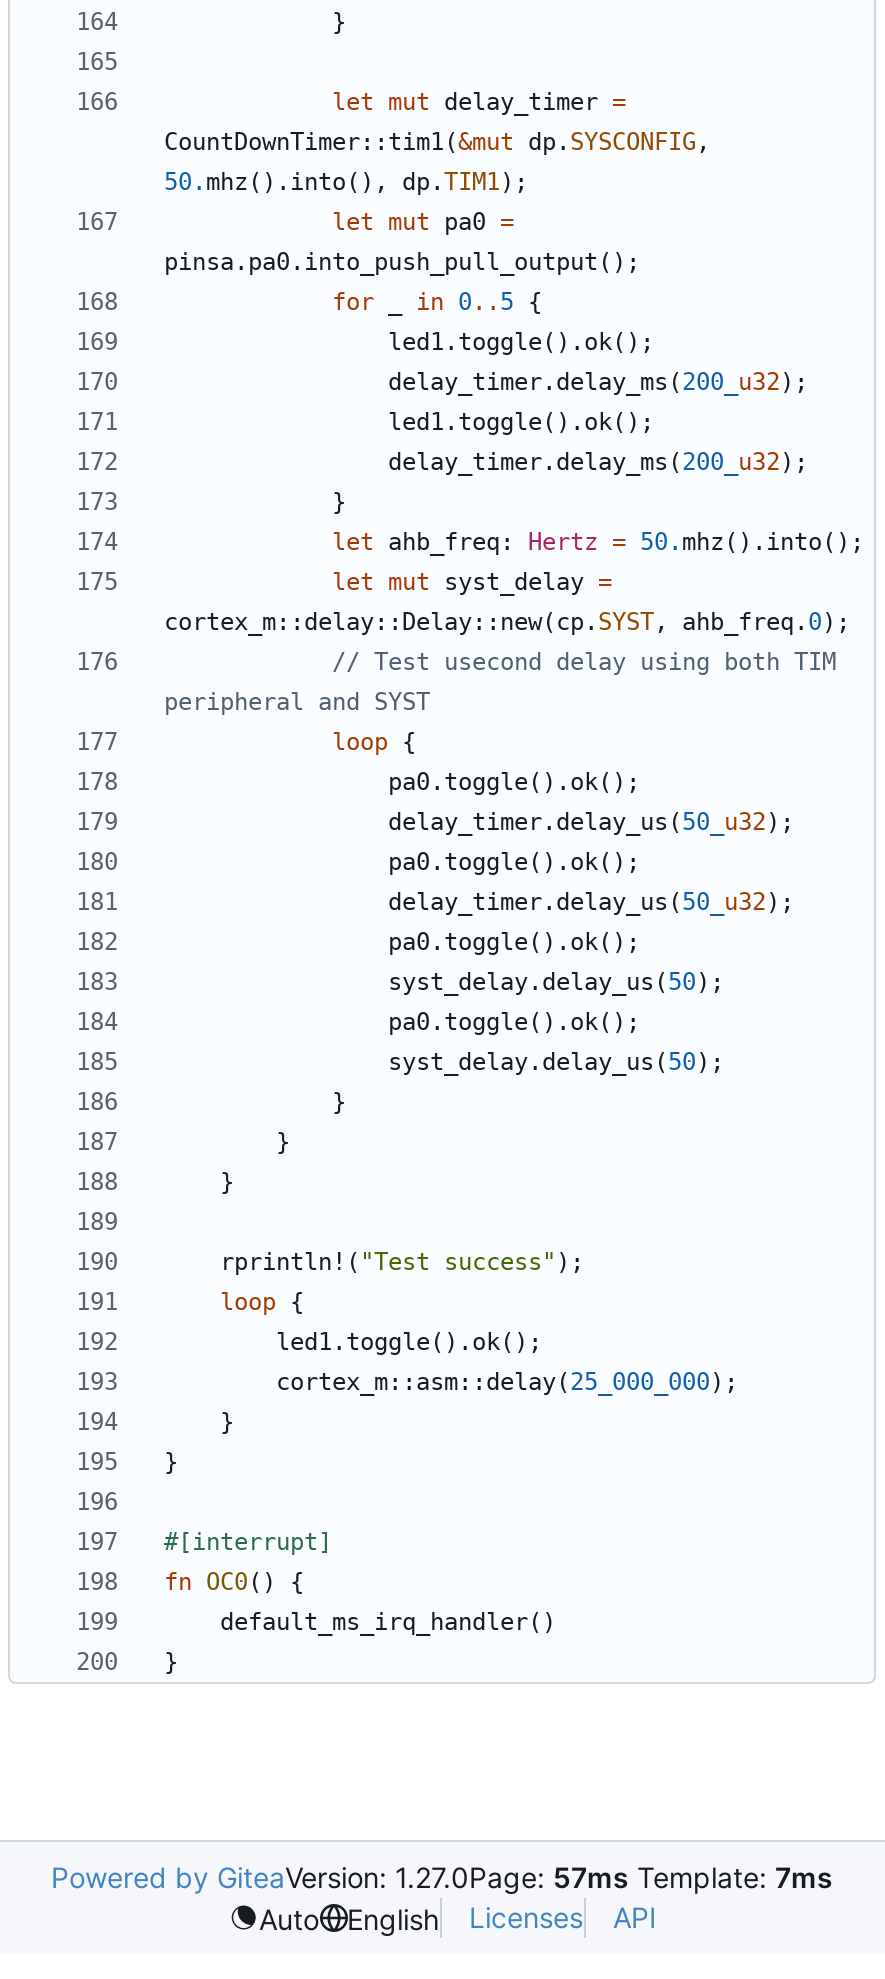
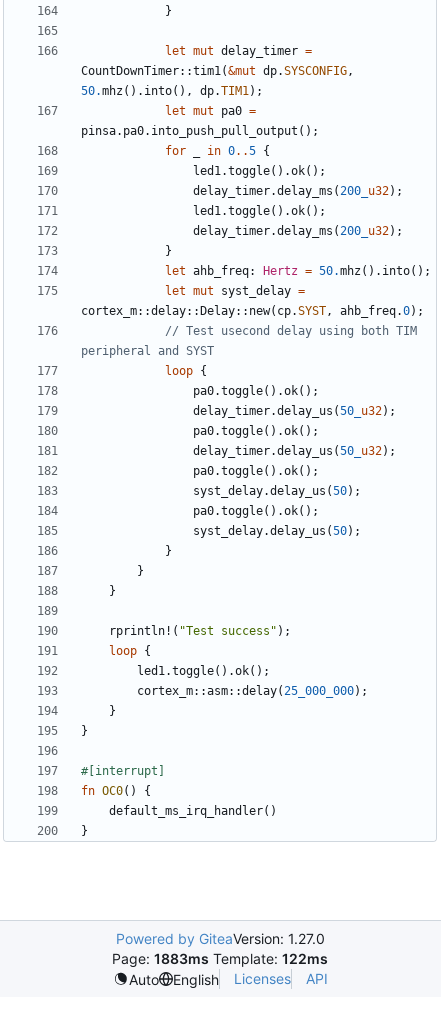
- Powered by GiteaVersion: 1.27.0Page: 57ms Template: 7ms
+ Powered by GiteaVersion: 1.27.0
+ Page: 1883ms Template: 122ms
